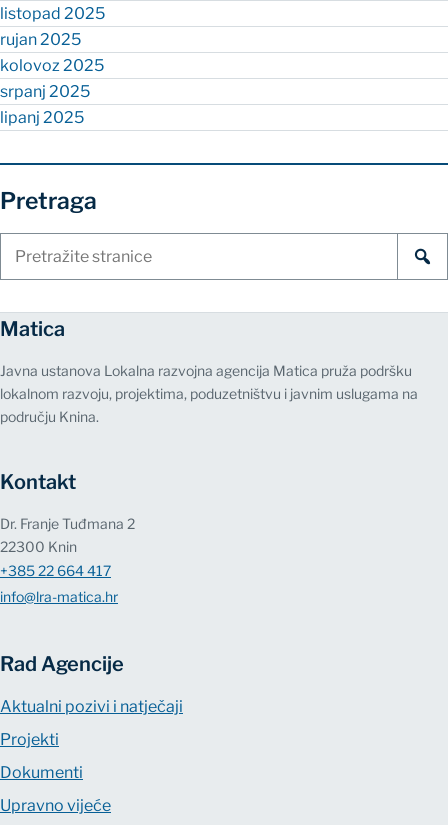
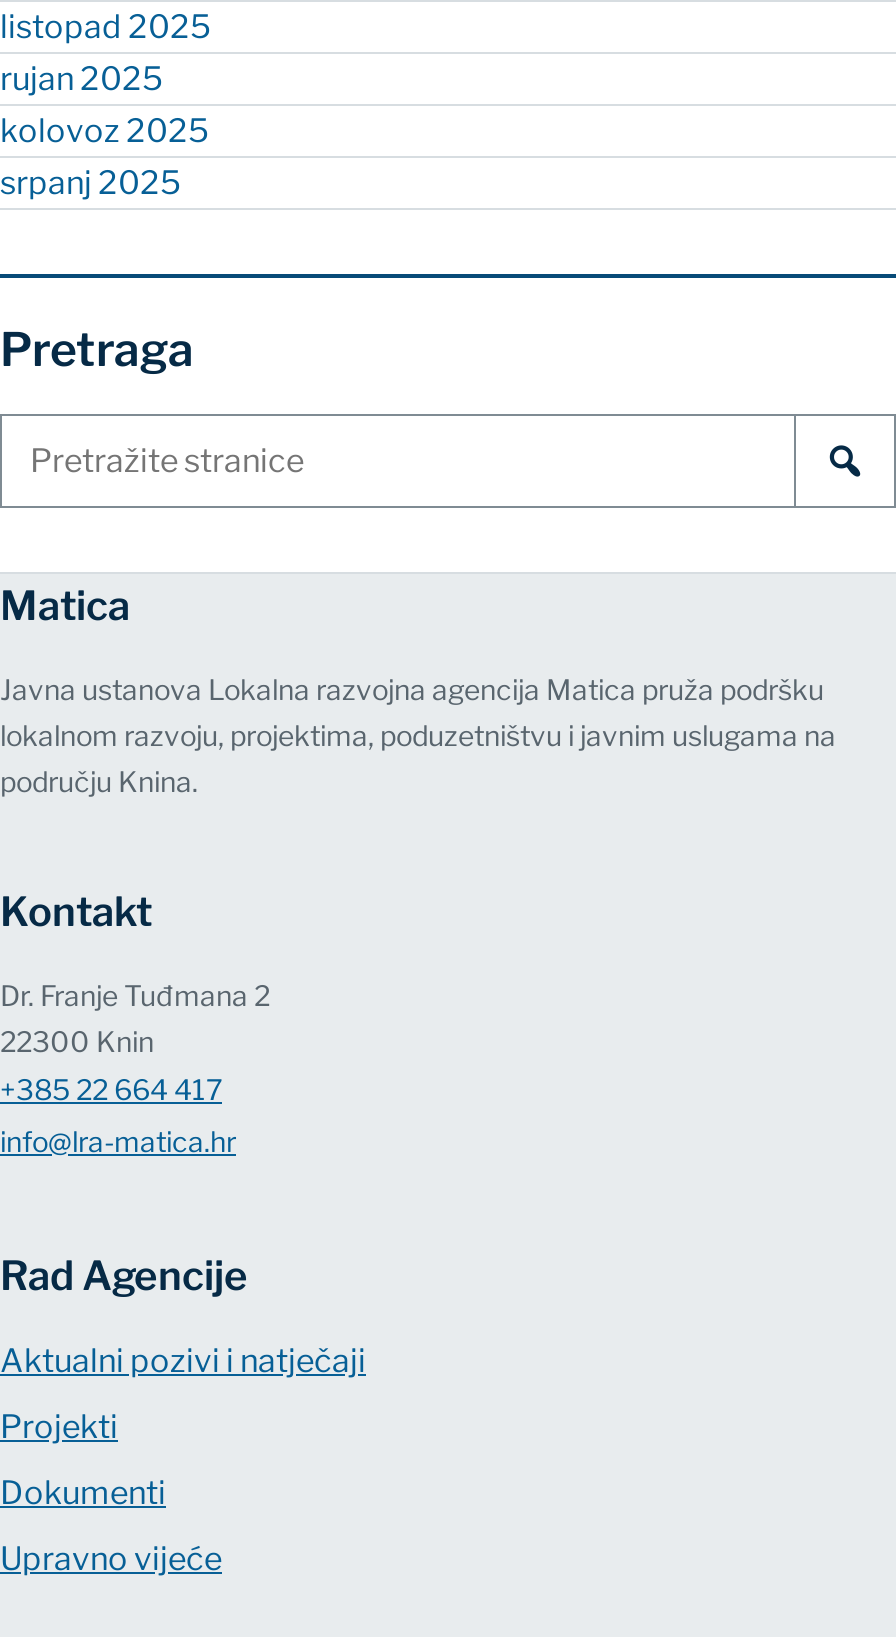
- lipanj 2025
